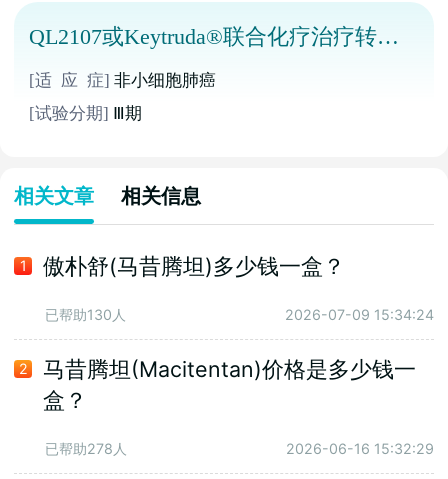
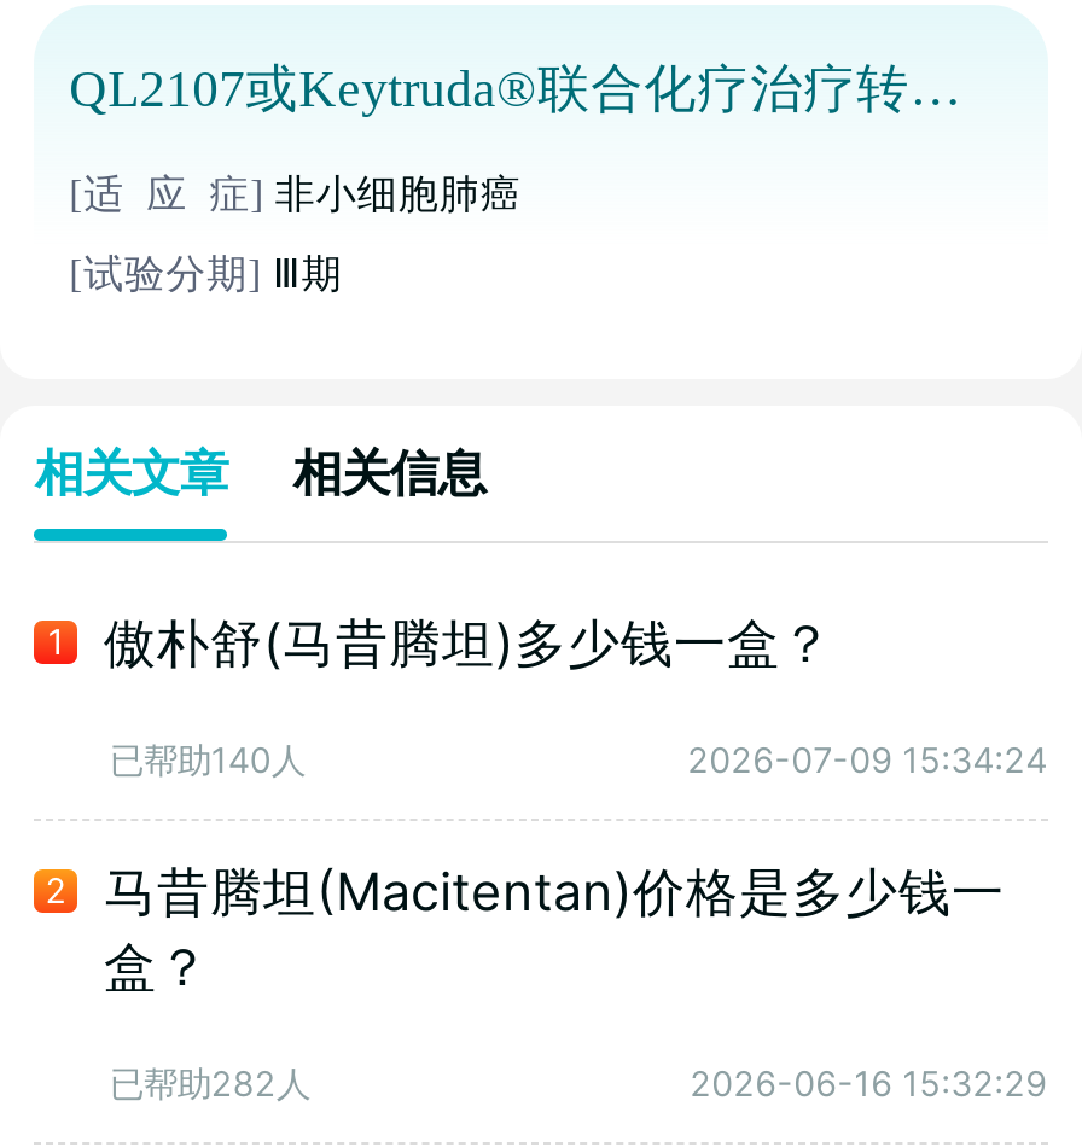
- 已帮助130人
+ 已帮助140人

- 已帮助278人
+ 已帮助282人
